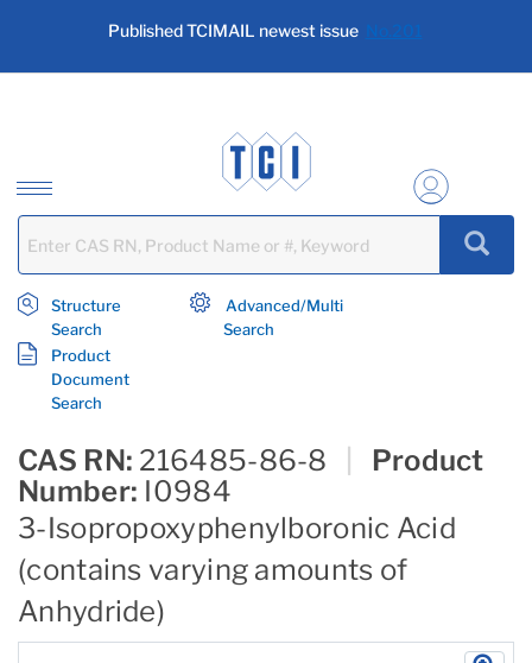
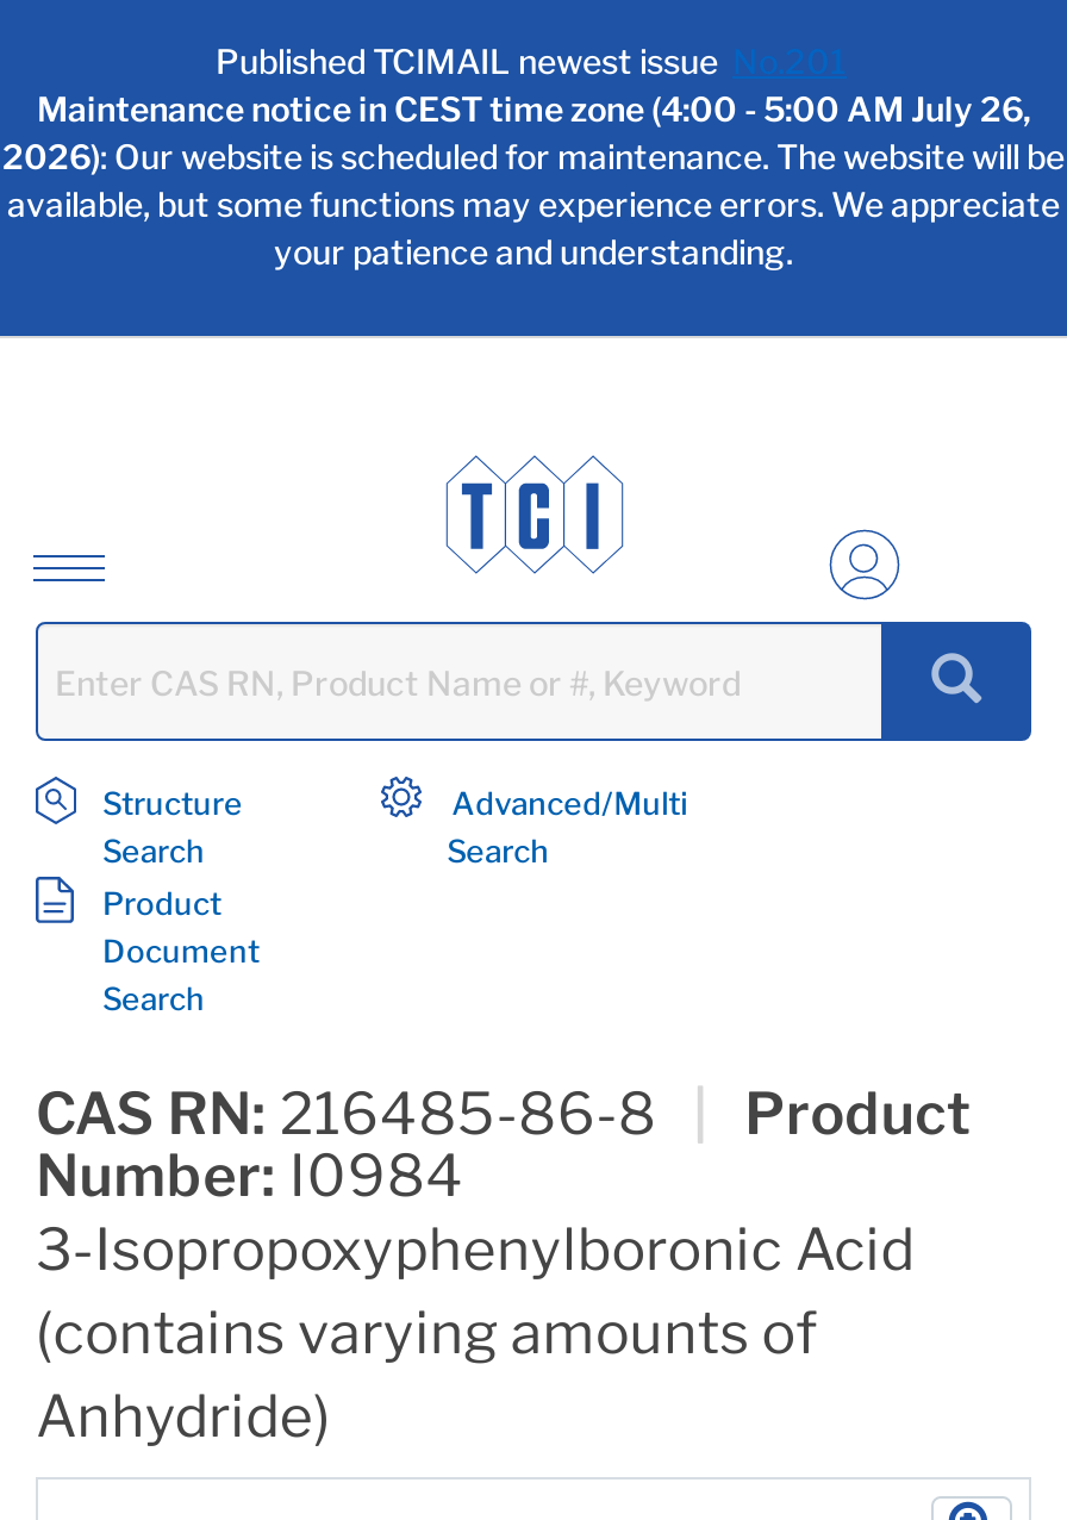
+ Maintenance notice in CEST time zone (4:00 - 5:00 AM July 26,
+ 2026): Our website is scheduled for maintenance. The website will be
+ available, but some functions may experience errors. We appreciate
+ your patience and understanding.
